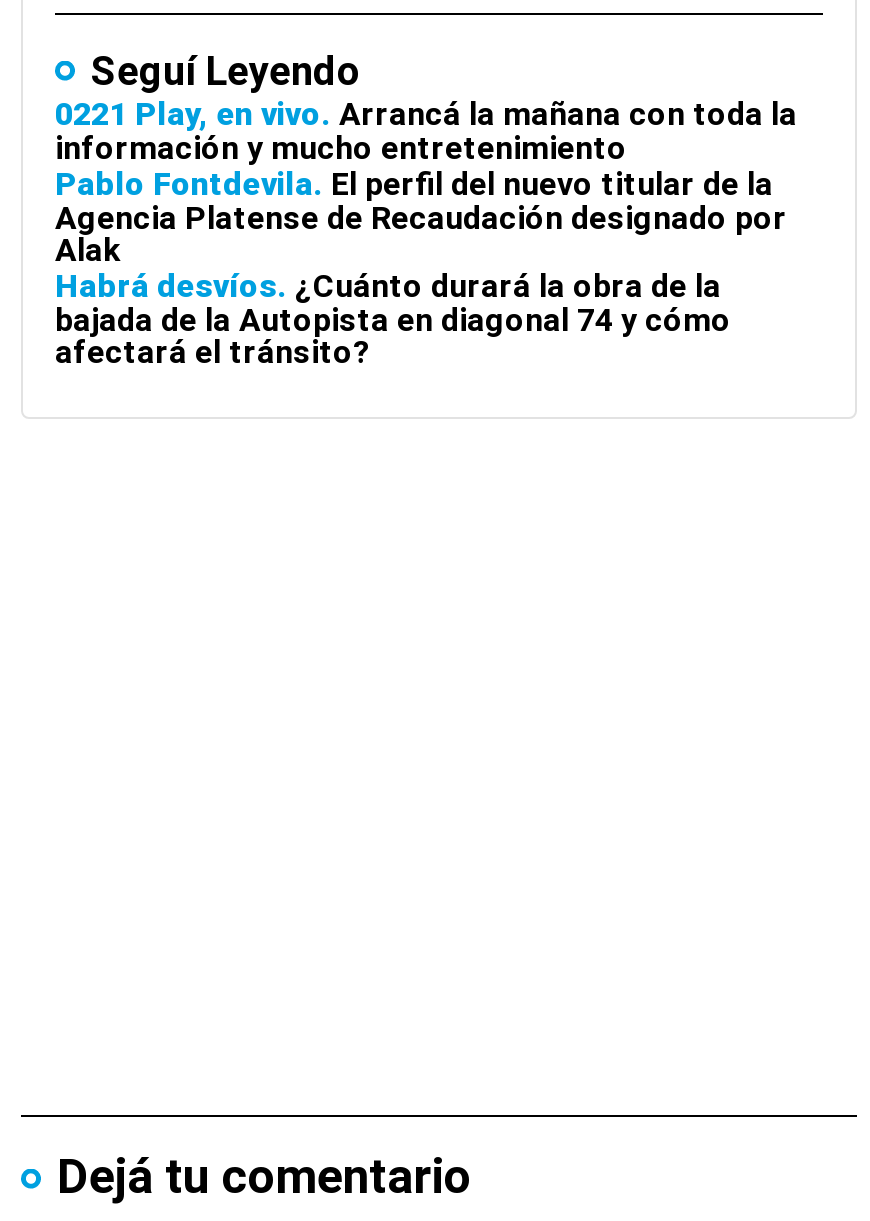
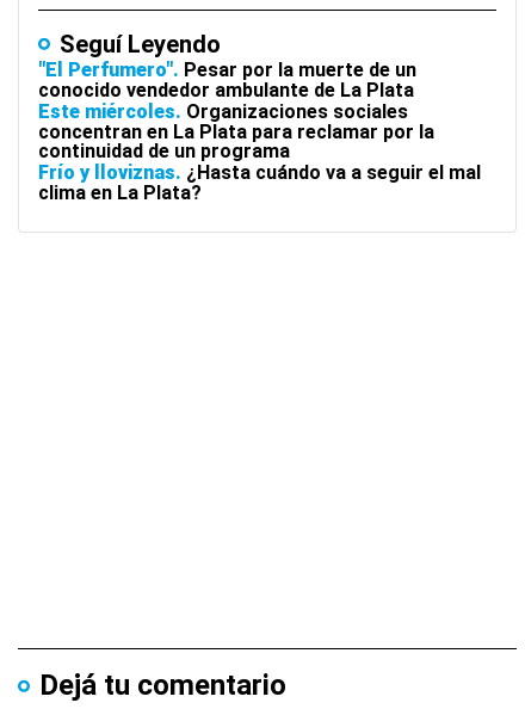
- 0221 Play, en vivo Arrancá la mañana con toda la
- información y mucho entretenimiento
- Pablo Fontdevila El perfil del nuevo titular de la
- Agencia Platense de Recaudación designado por
- Alak
- Habrá desvíos ¿Cuánto durará la obra de la
- bajada de la Autopista en diagonal 74 y cómo
- afectará el tránsito?
+ "El Perfumero" Pesar por la muerte de un
+ conocido vendedor ambulante de La Plata
+ Este miércoles Organizaciones sociales
+ concentran en La Plata para reclamar por la
+ continuidad de un programa
+ Frío y lloviznas ¿Hasta cuándo va a seguir el mal
+ clima en La Plata?
